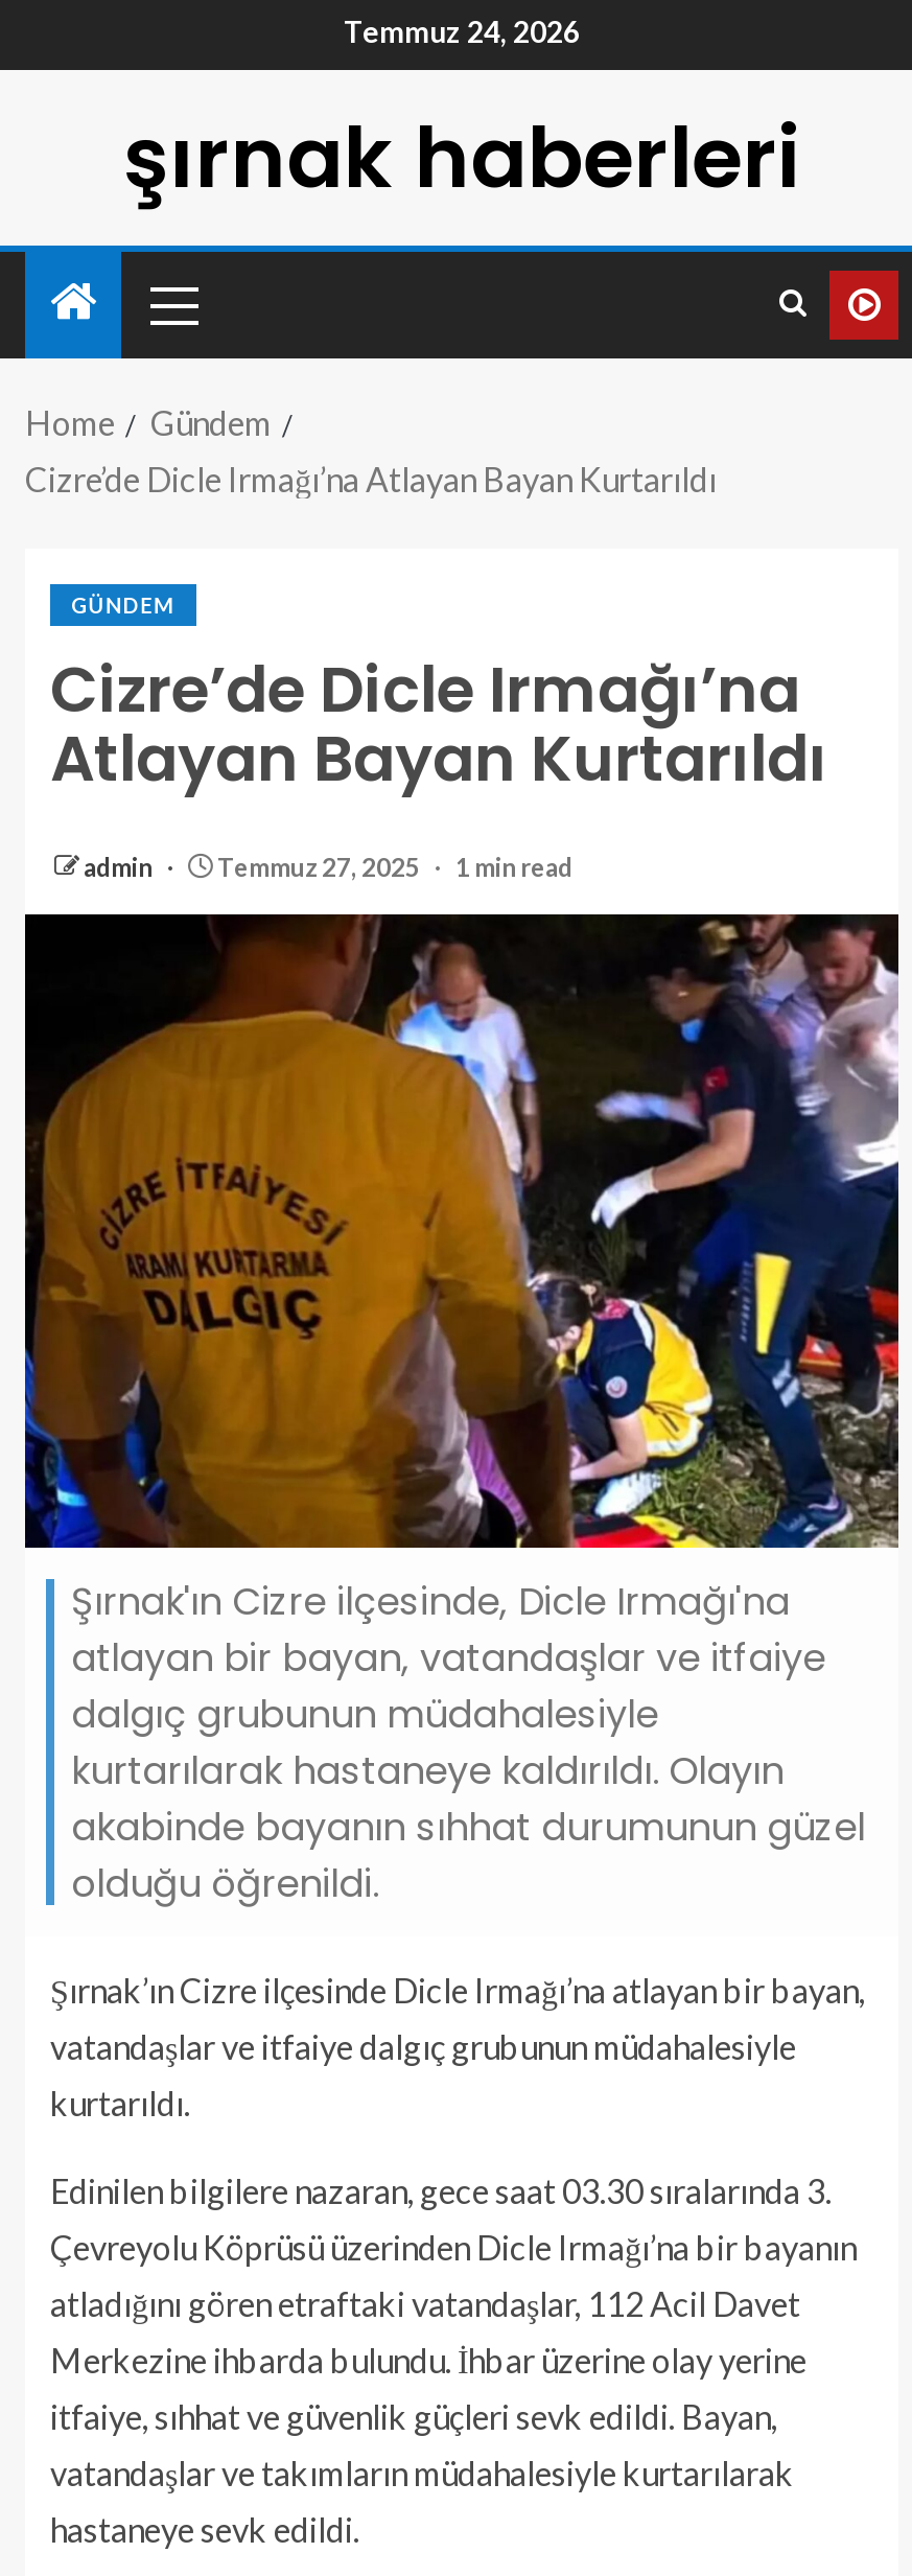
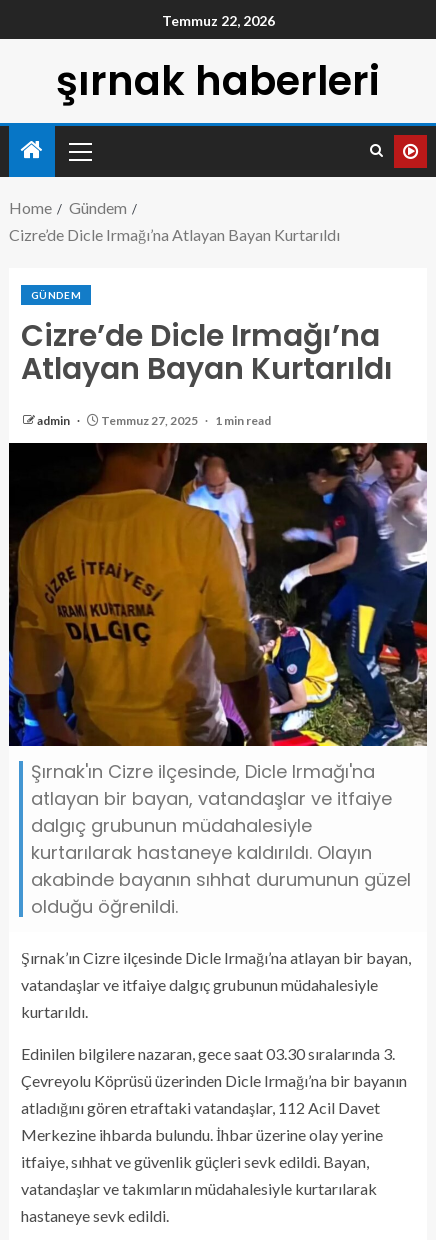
- Temmuz 24, 2026
+ Temmuz 22, 2026
